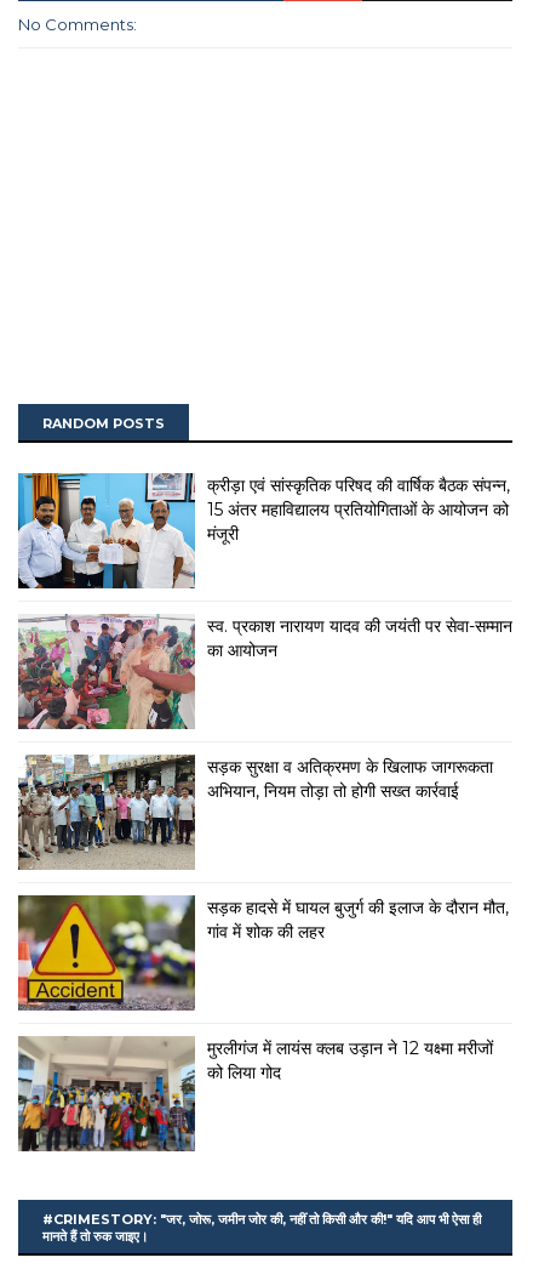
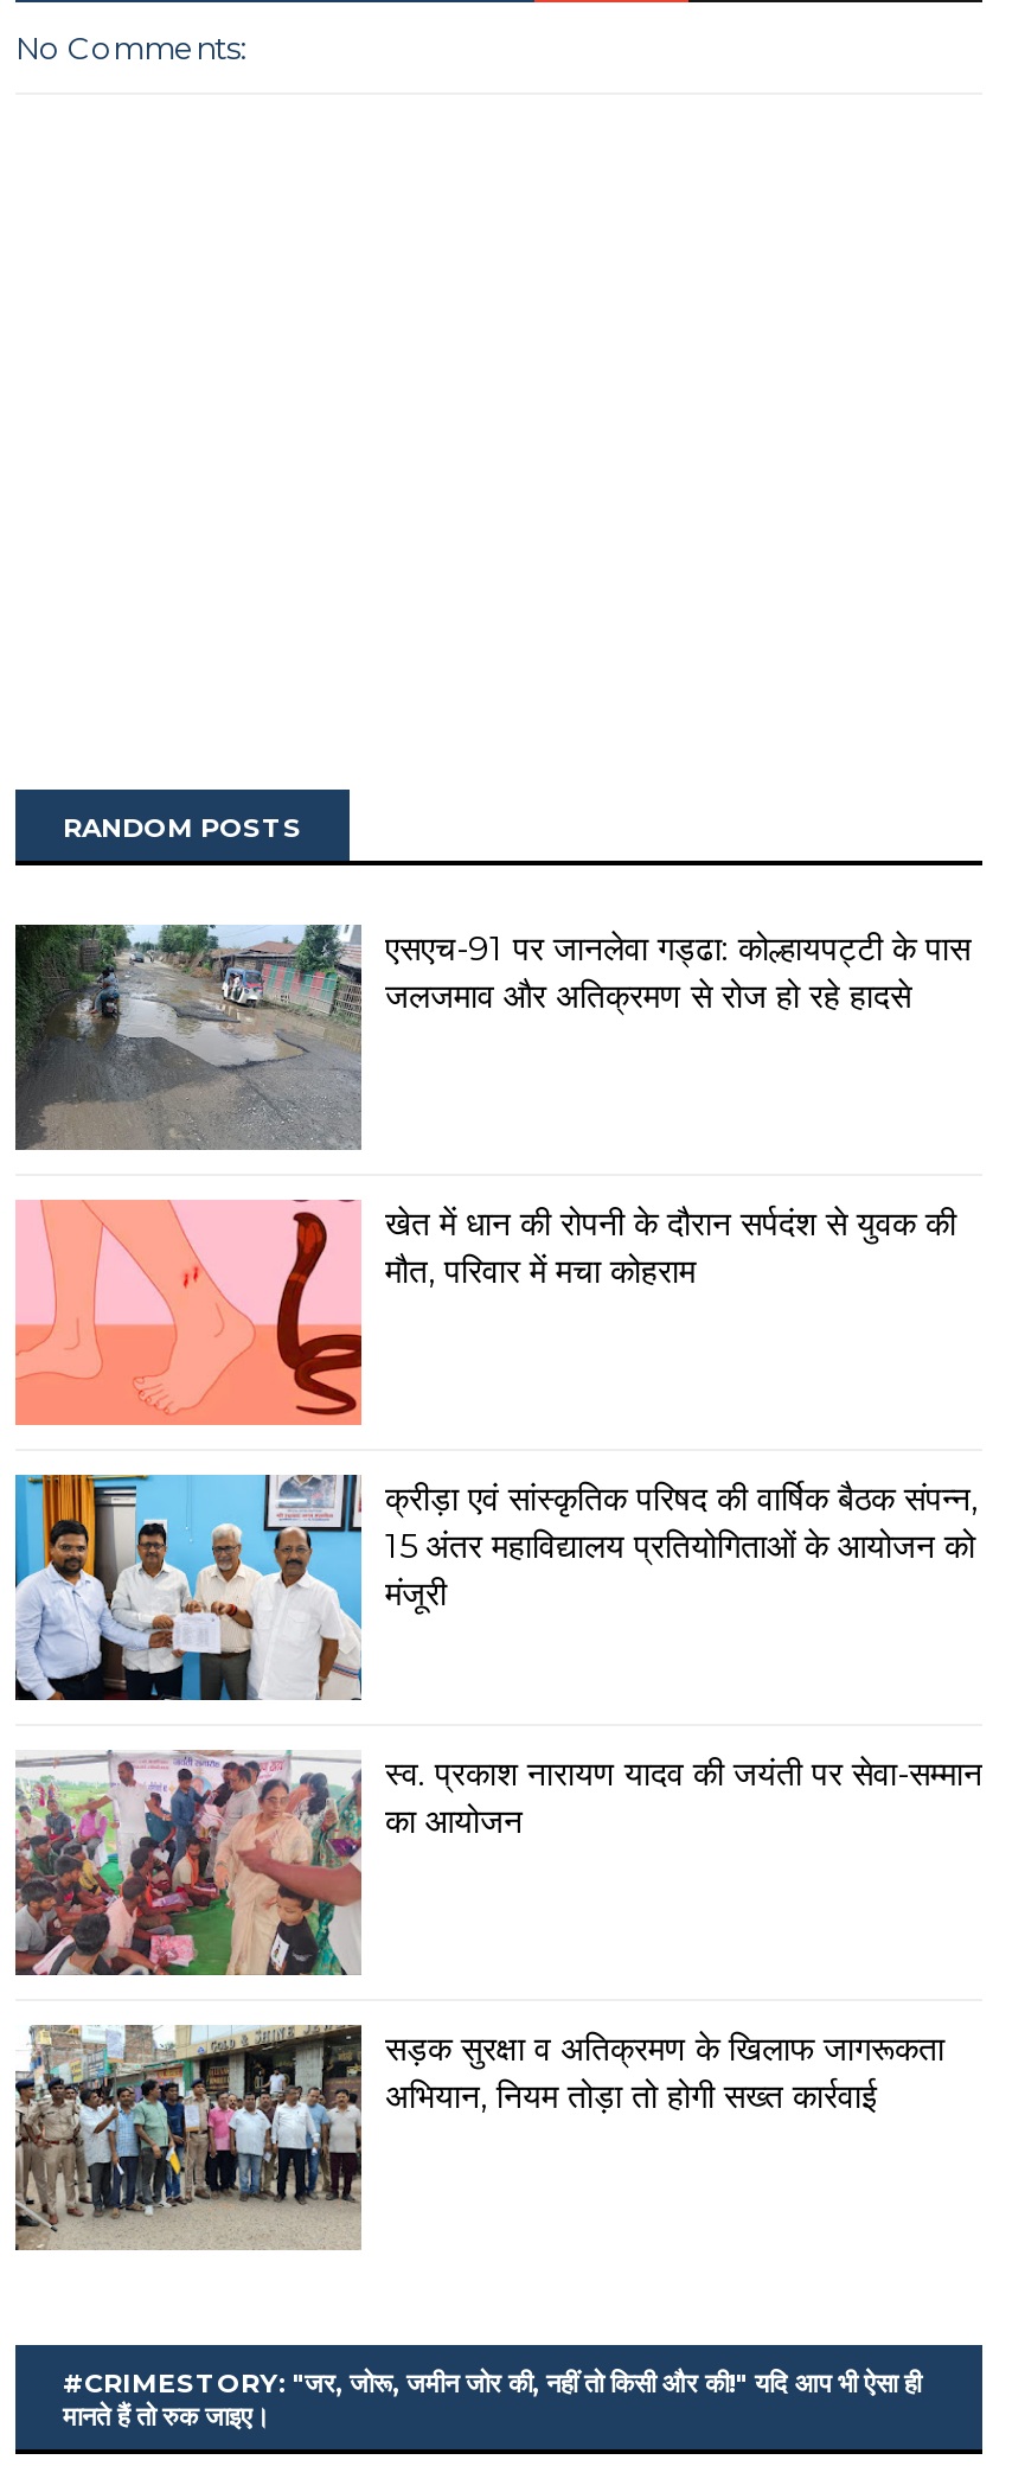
+ [image]
+ एसएच-91 पर जानलेवा गड्ढा: कोल्हायपट्टी के पास
+ जलजमाव और अतिक्रमण से रोज हो रहे हादसे

+ [image]
+ खेत में धान की रोपनी के दौरान सर्पदंश से युवक की
+ मौत, परिवार में मचा कोहराम

moved down: [image] | क्रीड़ा एवं सांस्कृतिक परिषद की वार्षिक बैठक संपन्न, | 15 अंतर महाविद्यालय प्रतियोगिताओं के आयोजन को | मंजूरी | स्व. प्रकाश नारायण यादव की जयंती पर सेवा-सम्मान | का आयोजन | सड़क सुरक्षा व अतिक्रमण के खिलाफ जागरूकता | अभियान, नियम तोड़ा तो होगी सख्त कार्रवाई

moved down: [image]

- [image]
- सड़क हादसे में घायल बुजुर्ग की इलाज के दौरान मौत,
- गांव में शोक की लहर

- [image]
- मुरलीगंज में लायंस क्लब उड़ान ने 12 यक्ष्मा मरीजों
- को लिया गोद
